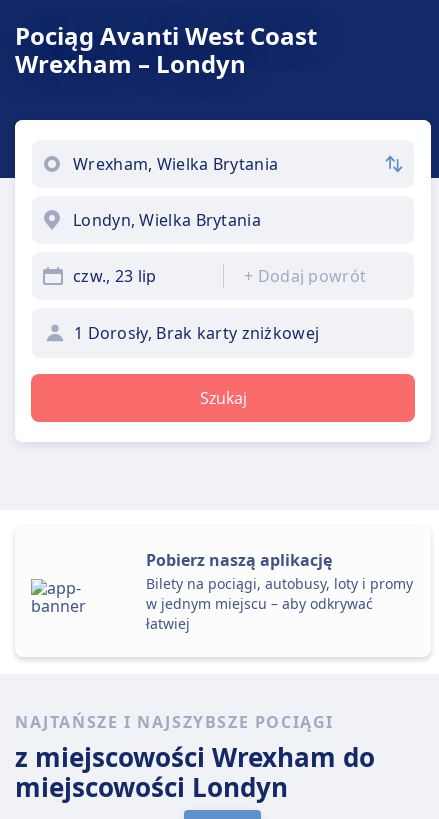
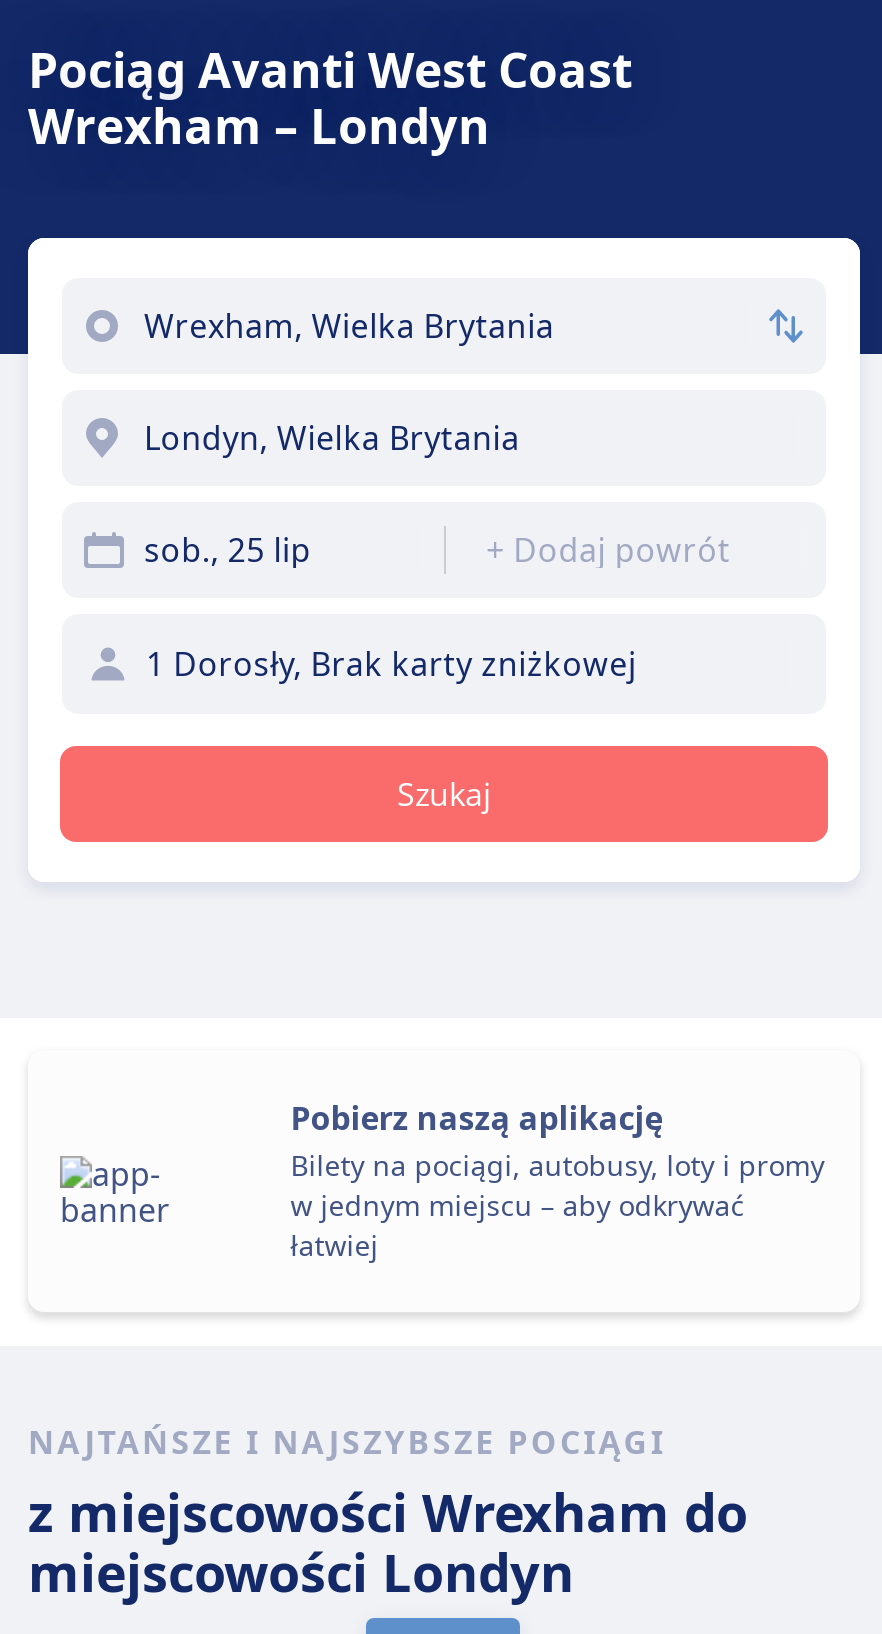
- czw., 23 lip
+ sob., 25 lip
